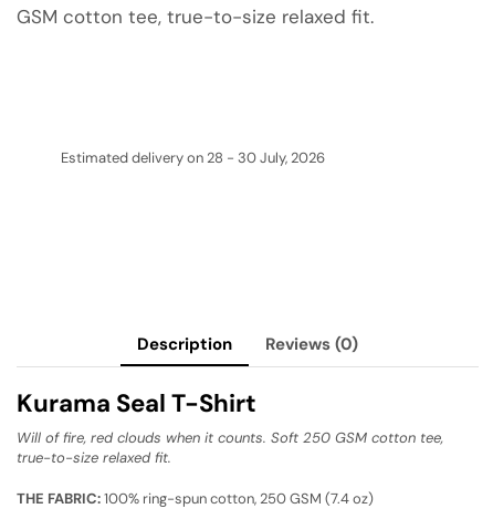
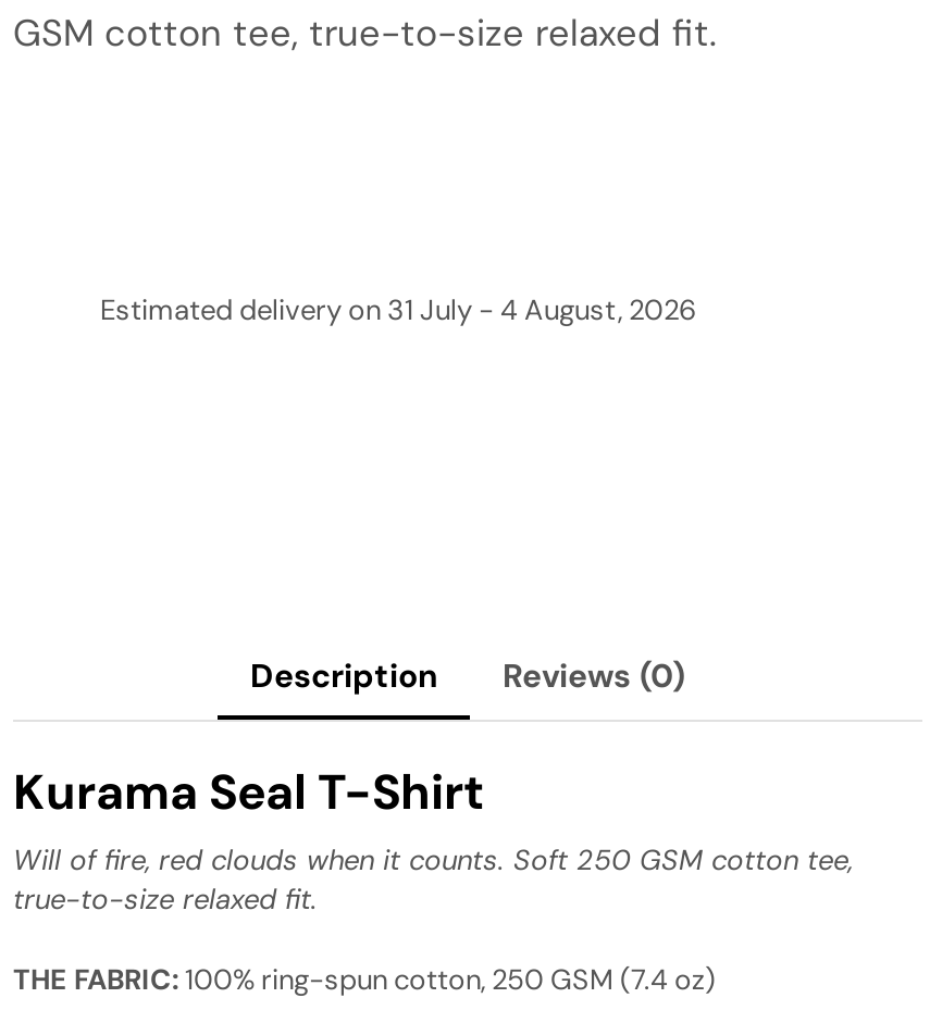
- Estimated delivery on 28 - 30 July, 2026
+ Estimated delivery on 31 July - 4 August, 2026
